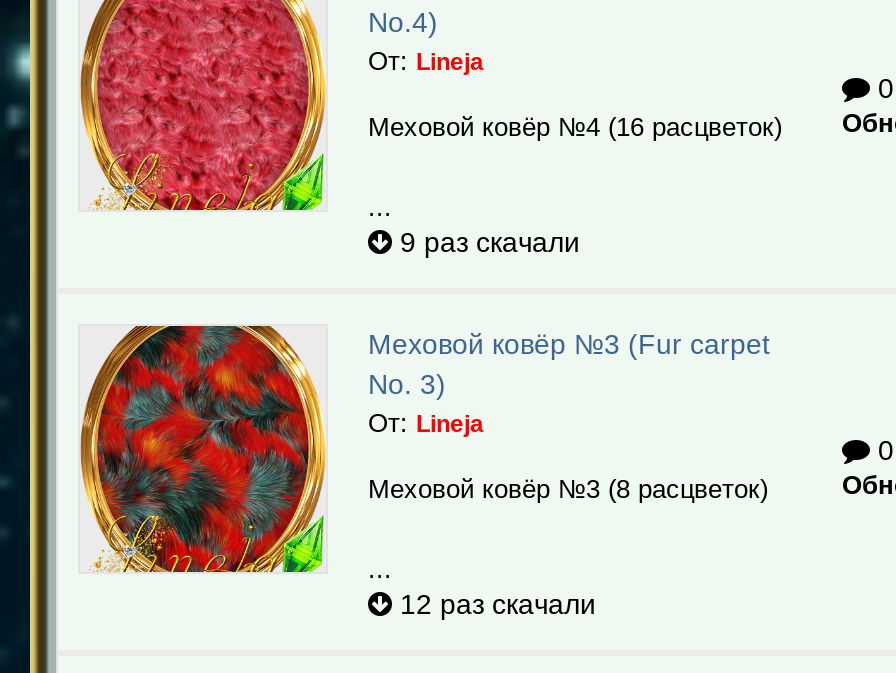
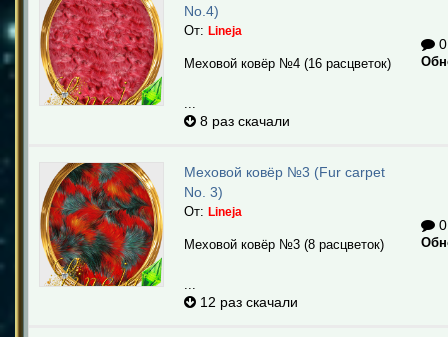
- 9 раз скачали
+ 8 раз скачали
